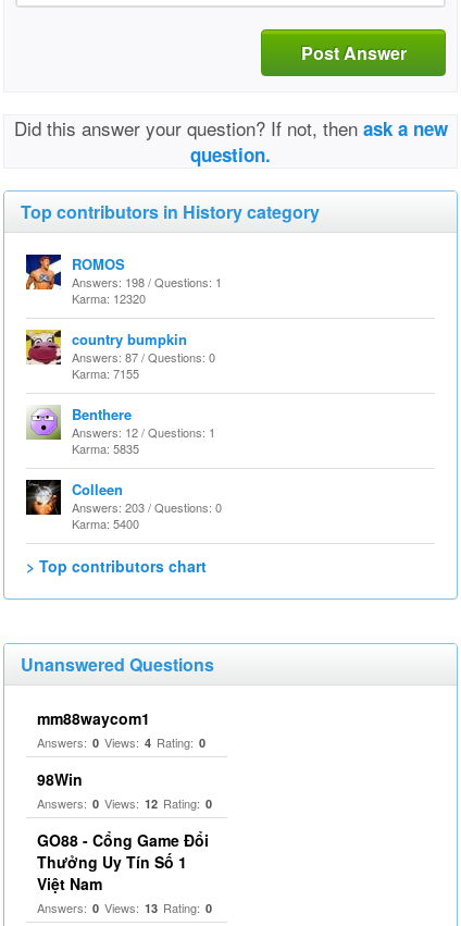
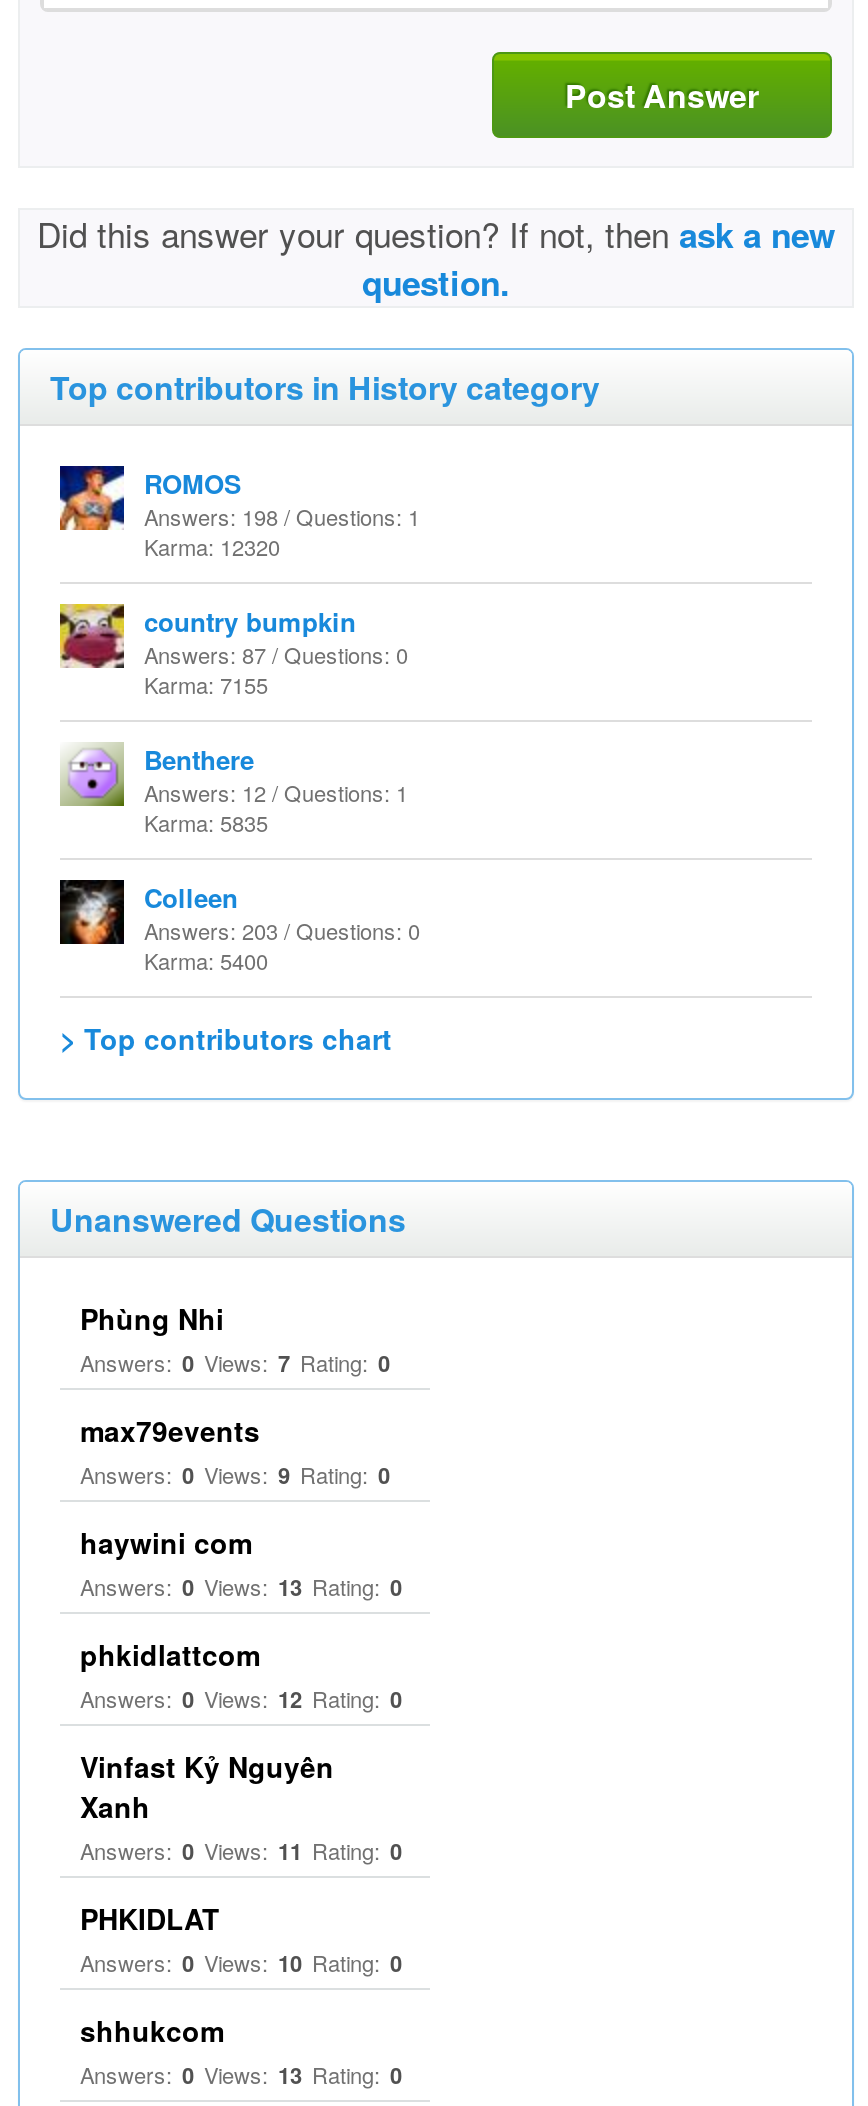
- mm88waycom1
- Answers: 0 Views: 4 Rating: 0
- 98Win
+ Phùng Nhi
+ Answers: 0 Views: 7 Rating: 0
+ max79events
+ Answers: 0 Views: 9 Rating: 0
+ haywini com
+ Answers: 0 Views: 13 Rating: 0
+ phkidlattcom

- GO88 - Cổng Game Đổi
- Thưởng Uy Tín Số 1
- Việt Nam
+ Vinfast Kỷ Nguyên
+ Xanh
+ Answers: 0 Views: 11 Rating: 0
+ PHKIDLAT
+ Answers: 0 Views: 10 Rating: 0
+ shhukcom
